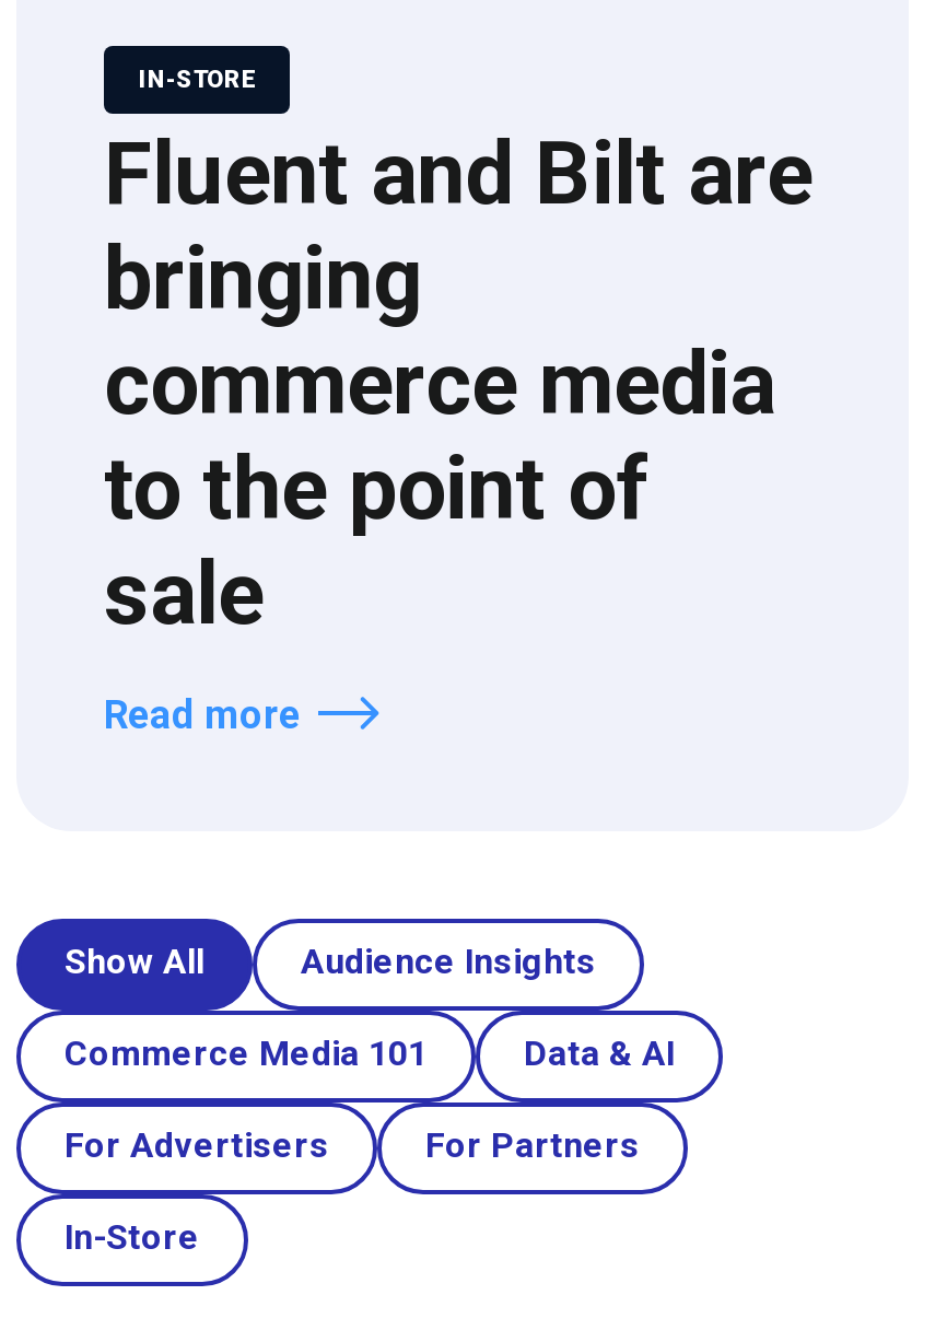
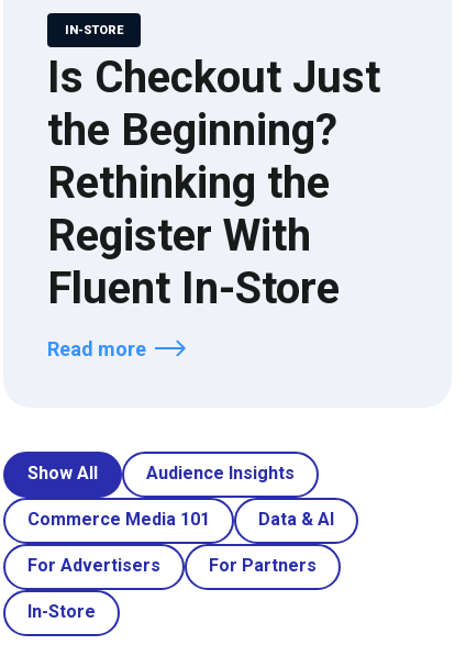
- Fluent and Bilt are
- bringing
- commerce media
- to the point of
- sale
+ Is Checkout Just
+ the Beginning?
+ Rethinking the
+ Register With
+ Fluent In-Store
